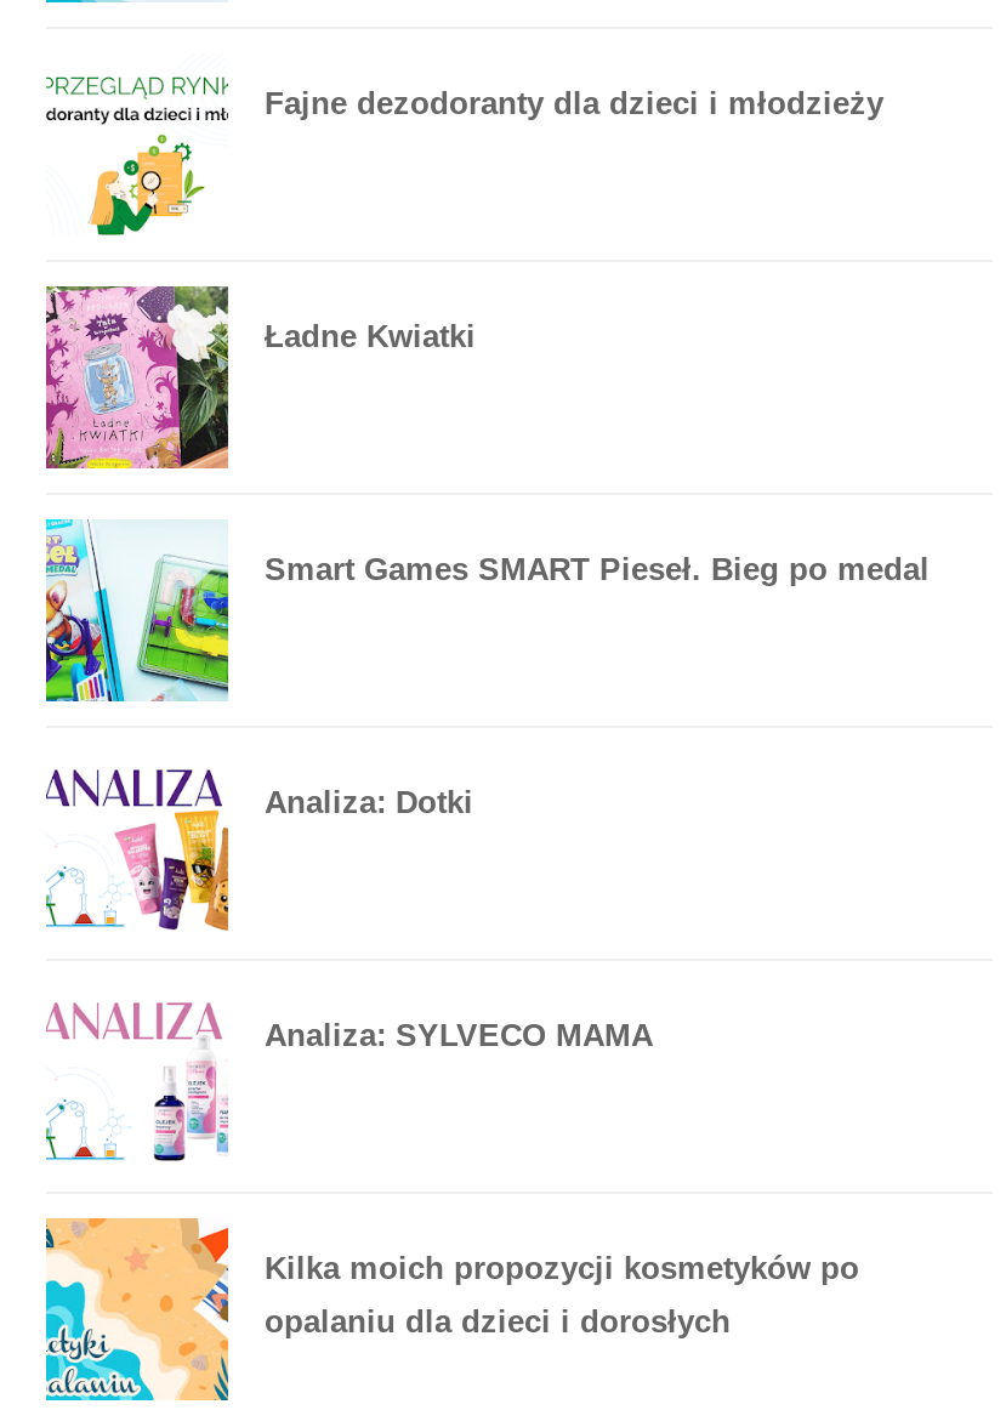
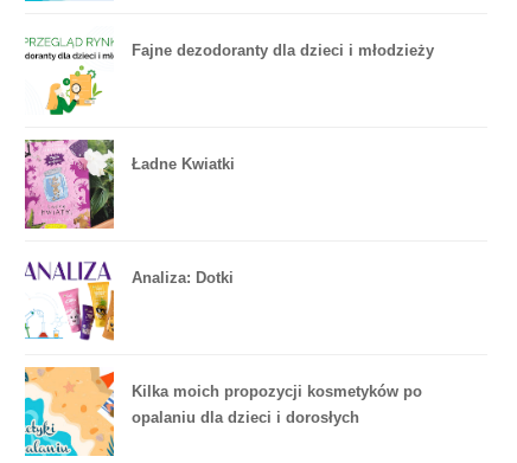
- [image]
- Smart Games SMART Pieseł. Bieg po medal

- [image]
- Analiza: SYLVECO MAMA
